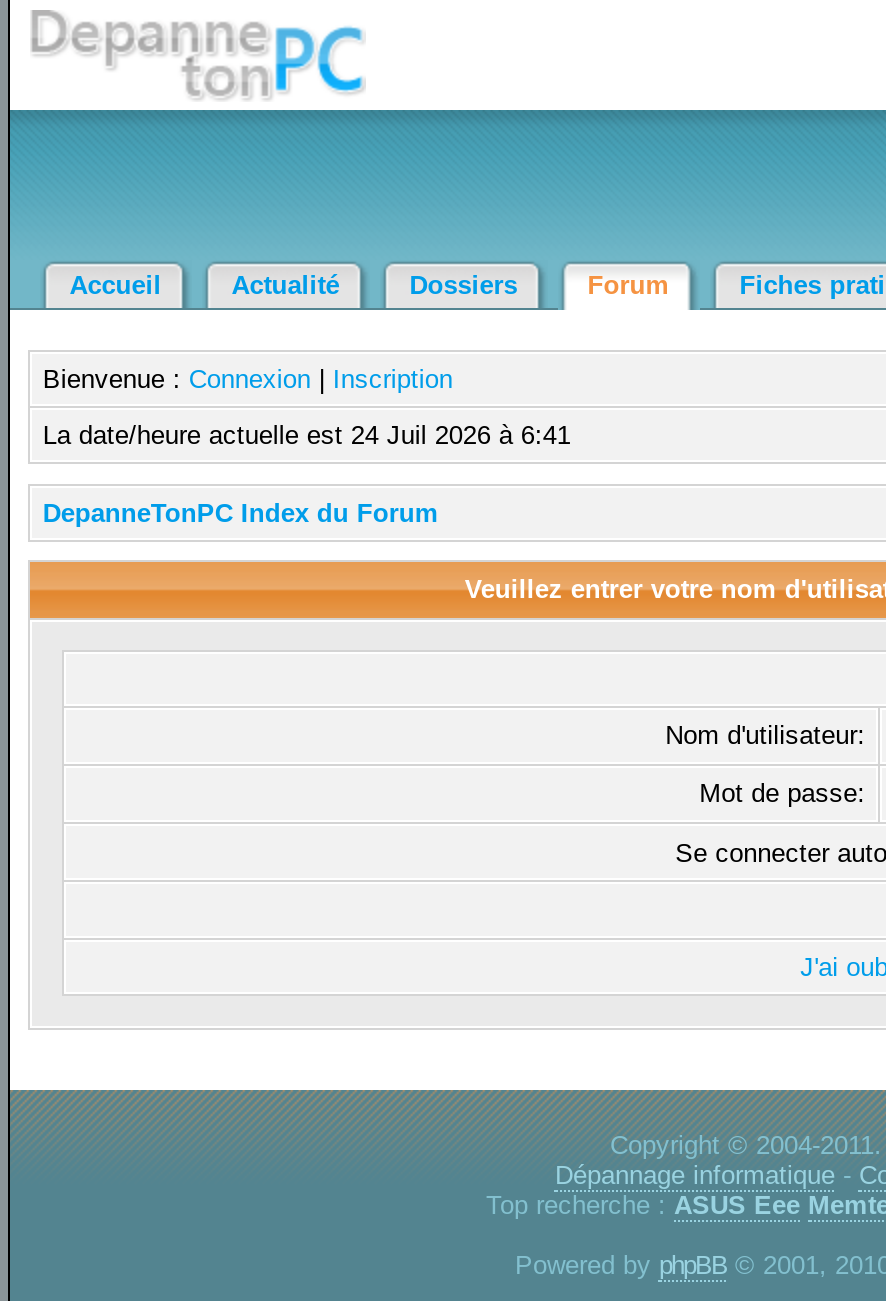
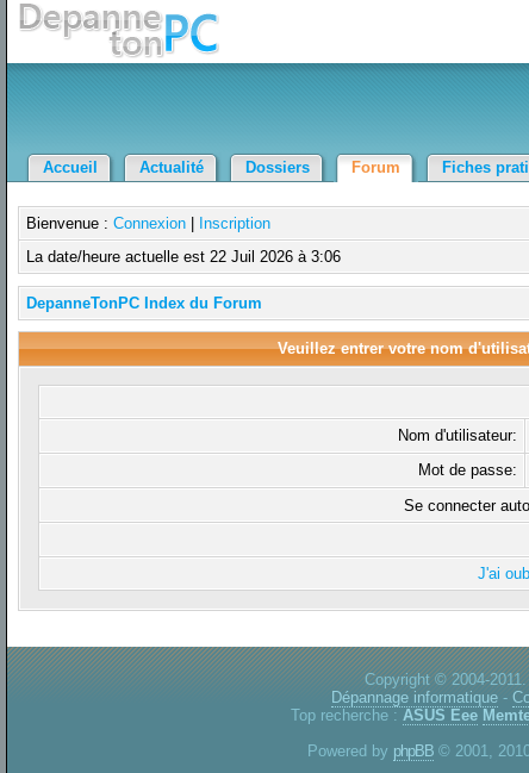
- La date/heure actuelle est 24 Juil 2026 à 6:41
+ La date/heure actuelle est 22 Juil 2026 à 3:06
